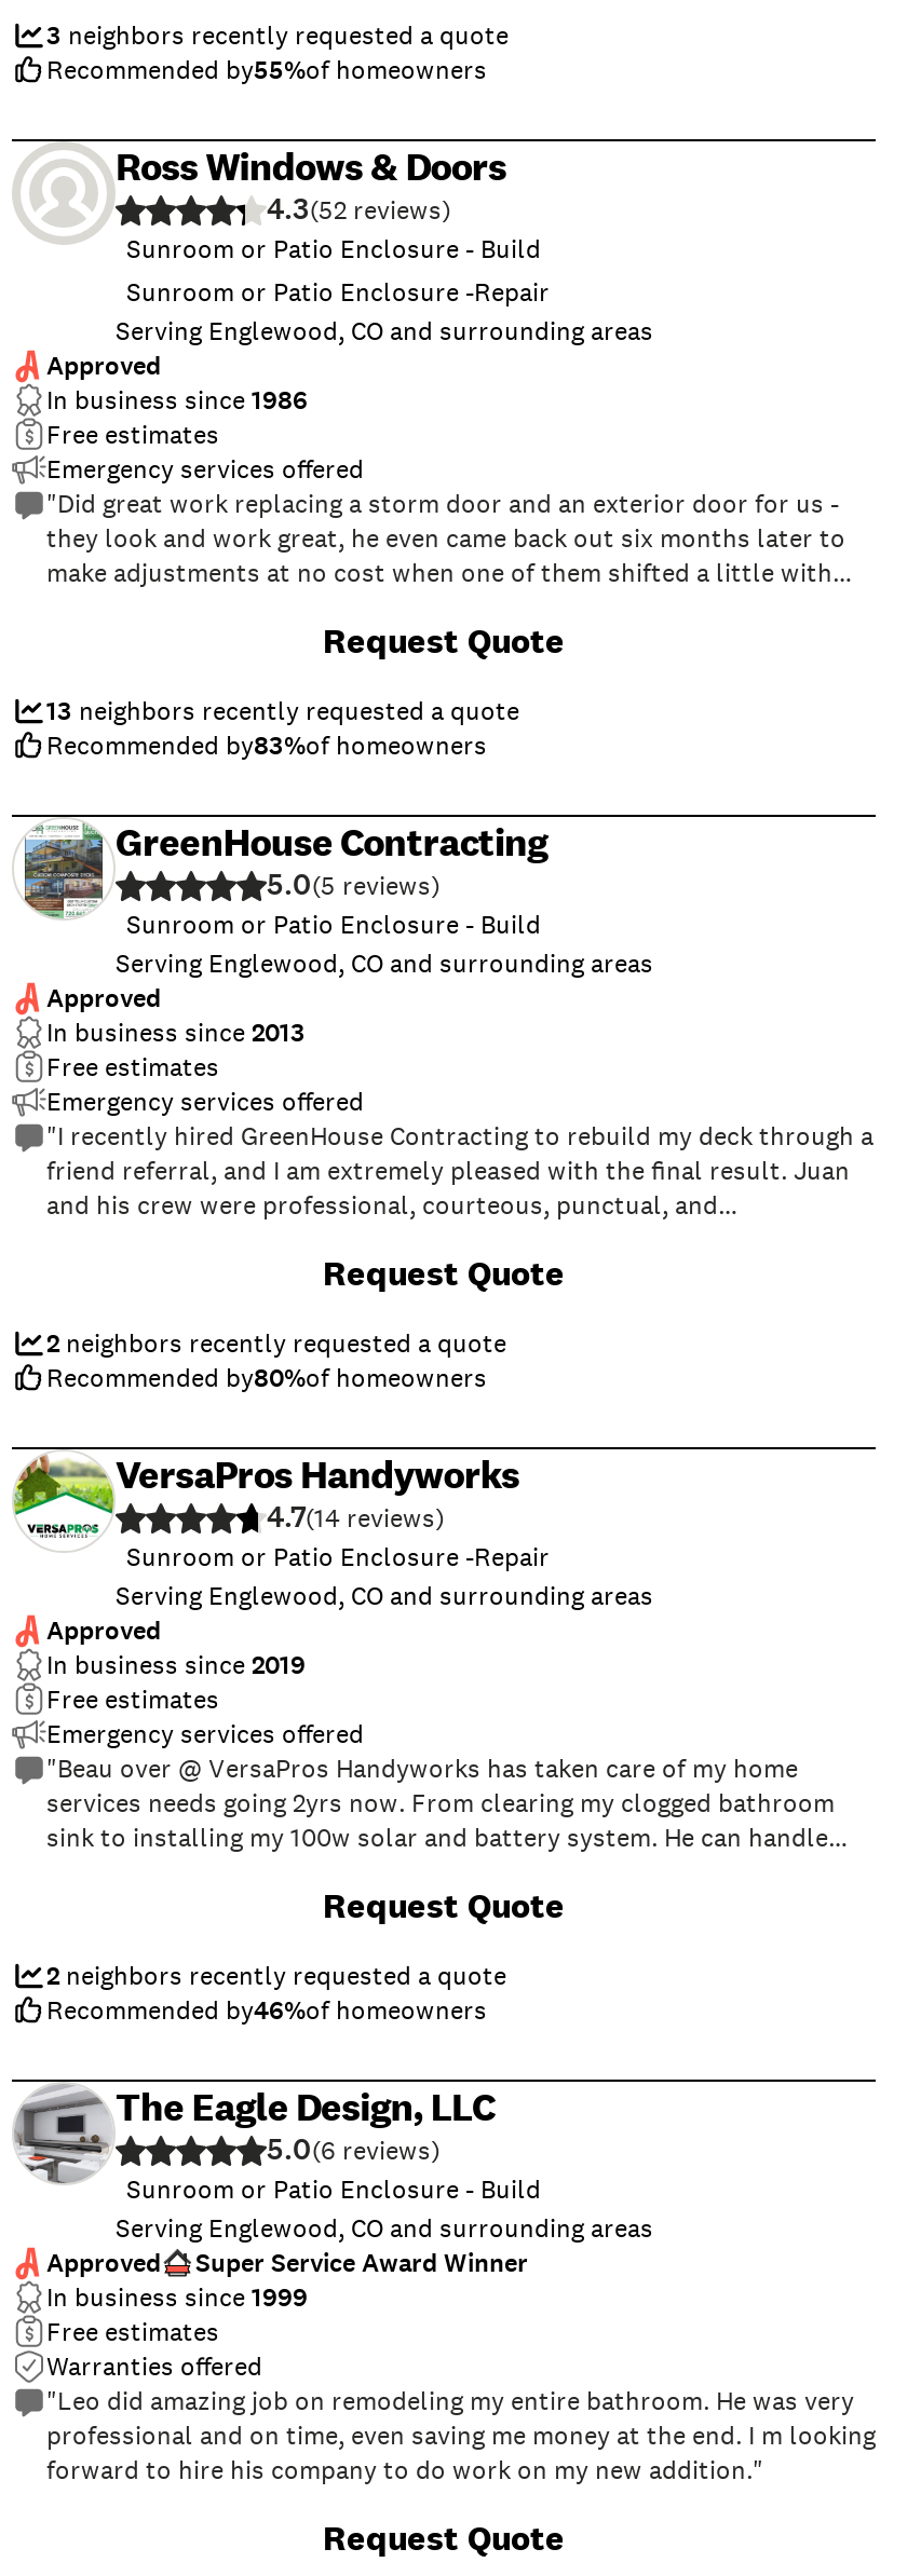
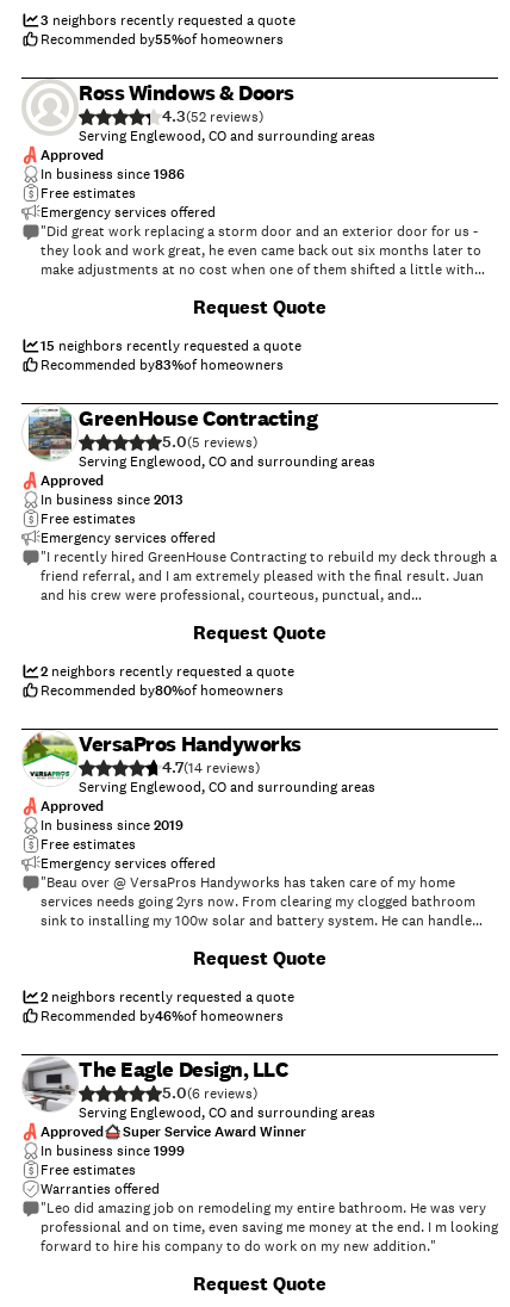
- Sunroom or Patio Enclosure - Build
- Sunroom or Patio Enclosure -Repair

- 13 neighbors recently requested a quote
+ 15 neighbors recently requested a quote

- Sunroom or Patio Enclosure - Build

- Sunroom or Patio Enclosure -Repair

- Sunroom or Patio Enclosure - Build
